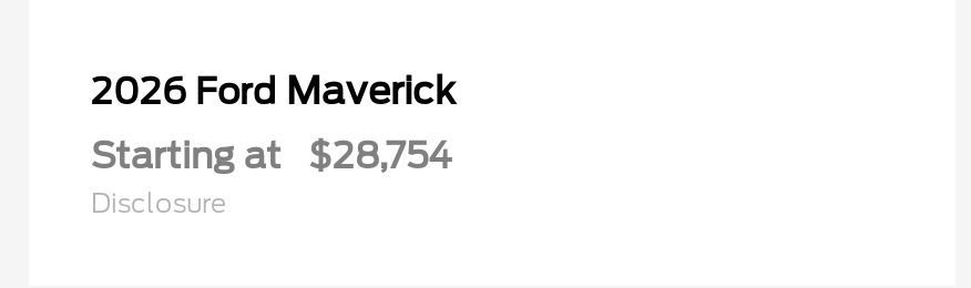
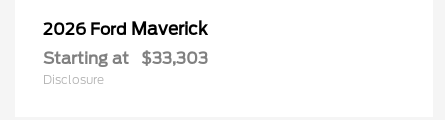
- Starting at $28,754
+ Starting at $33,303
